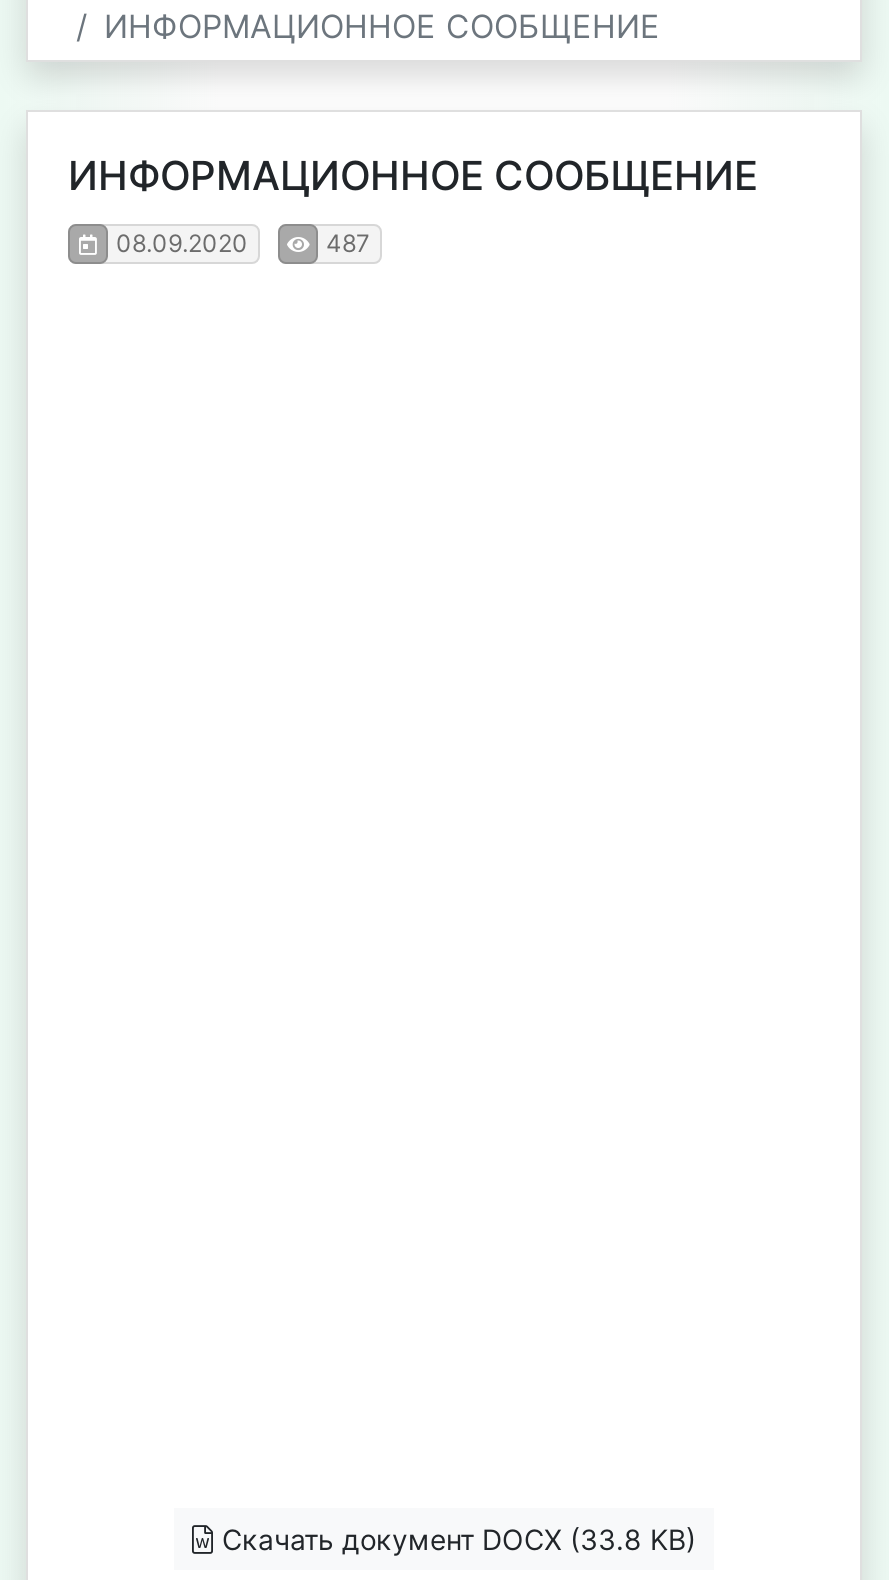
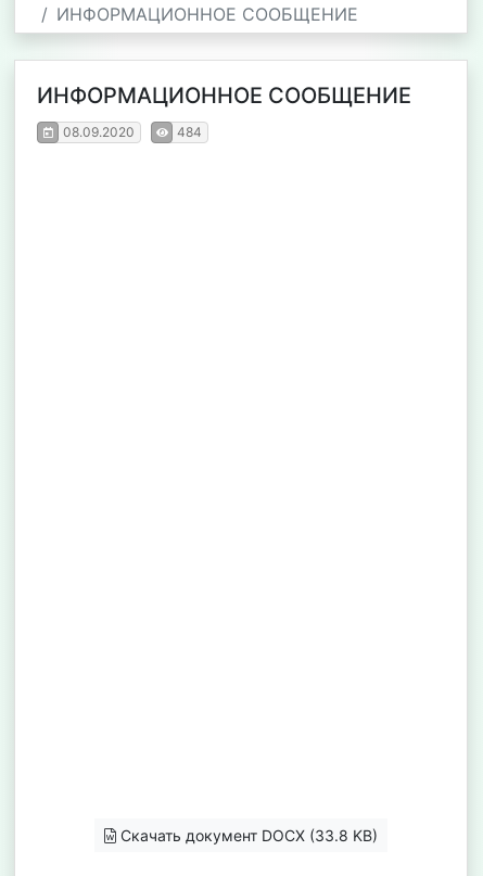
- 487
+ 484
